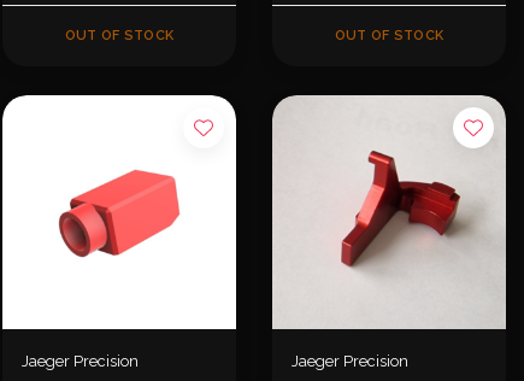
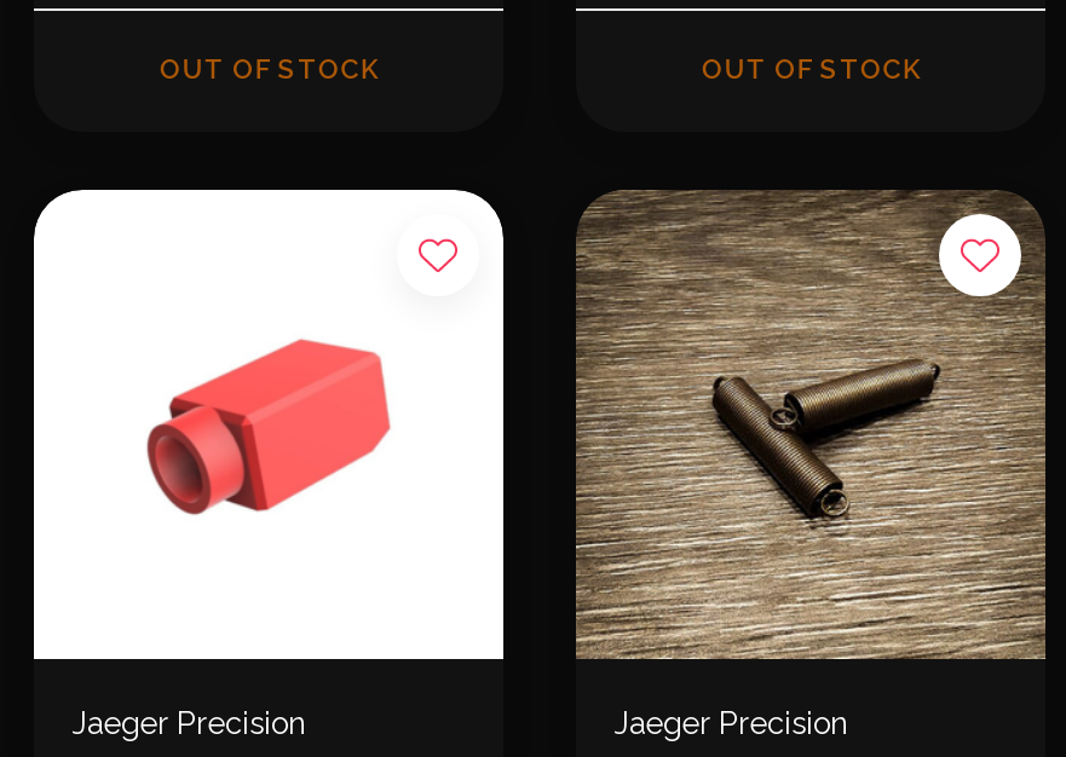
- [image]
+ [image]
